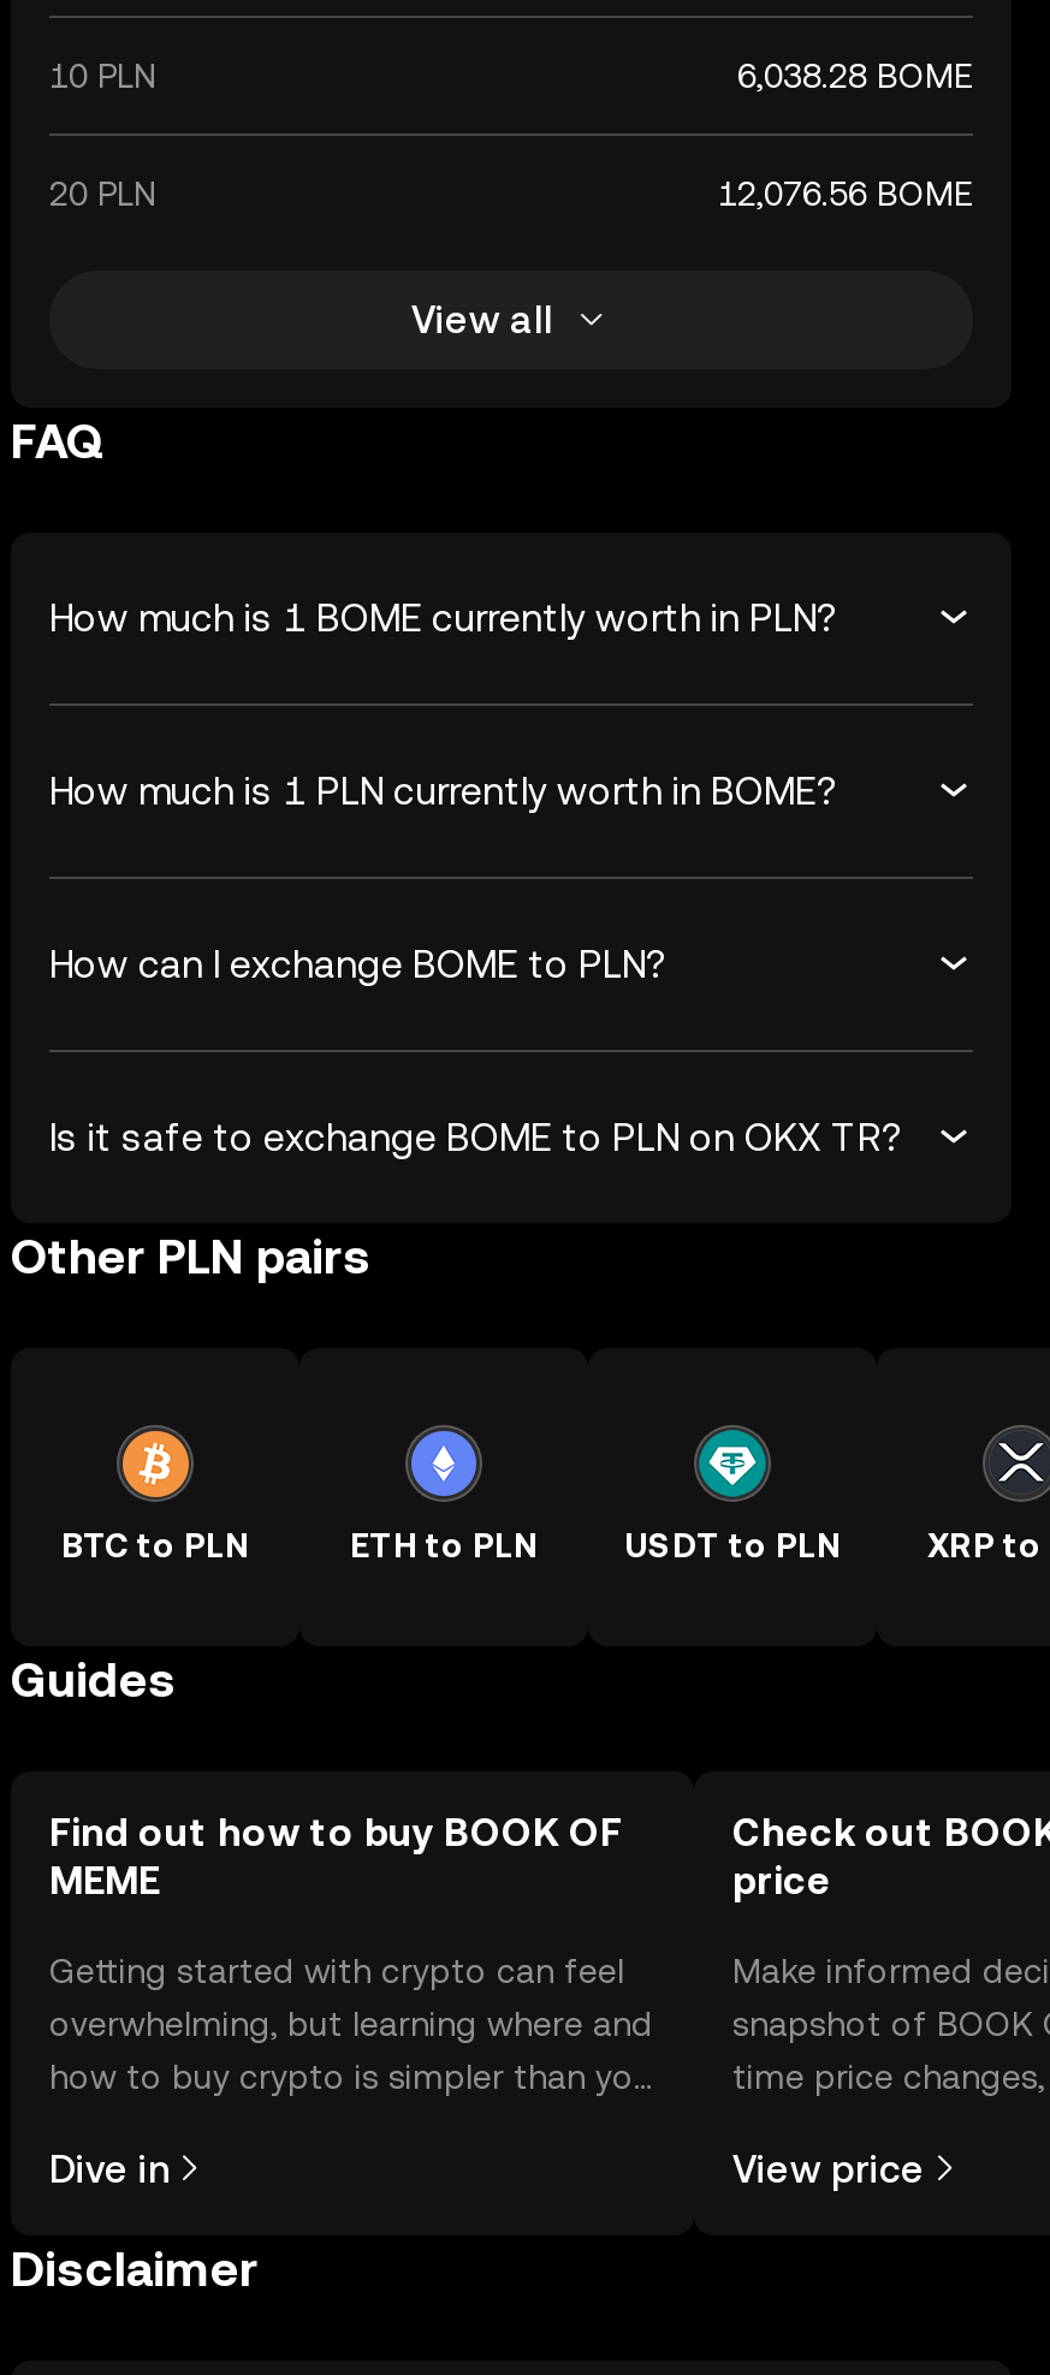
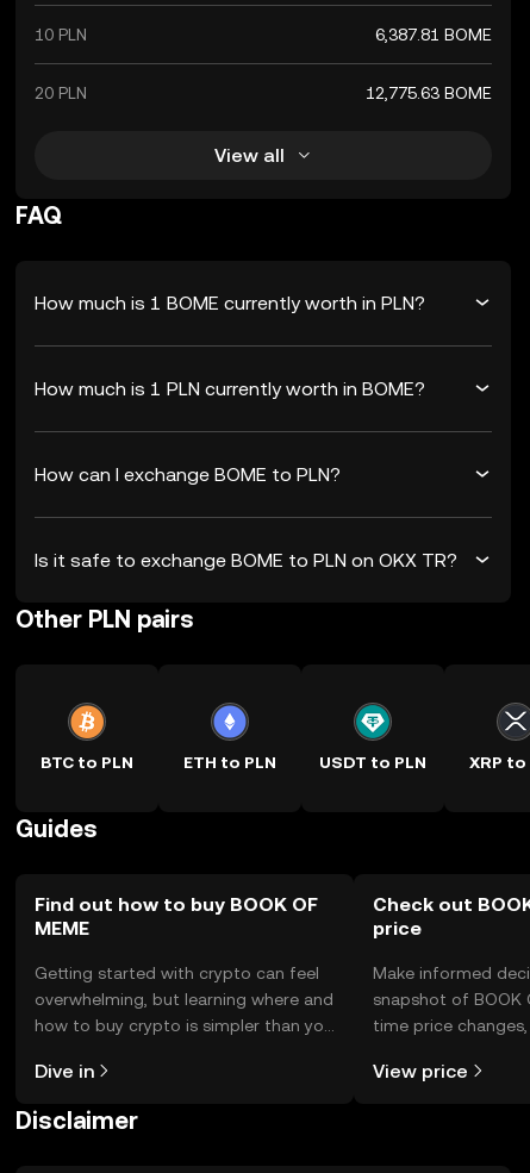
- 6,038.28 BOME
+ 6,387.81 BOME

- 12,076.56 BOME
+ 12,775.63 BOME
